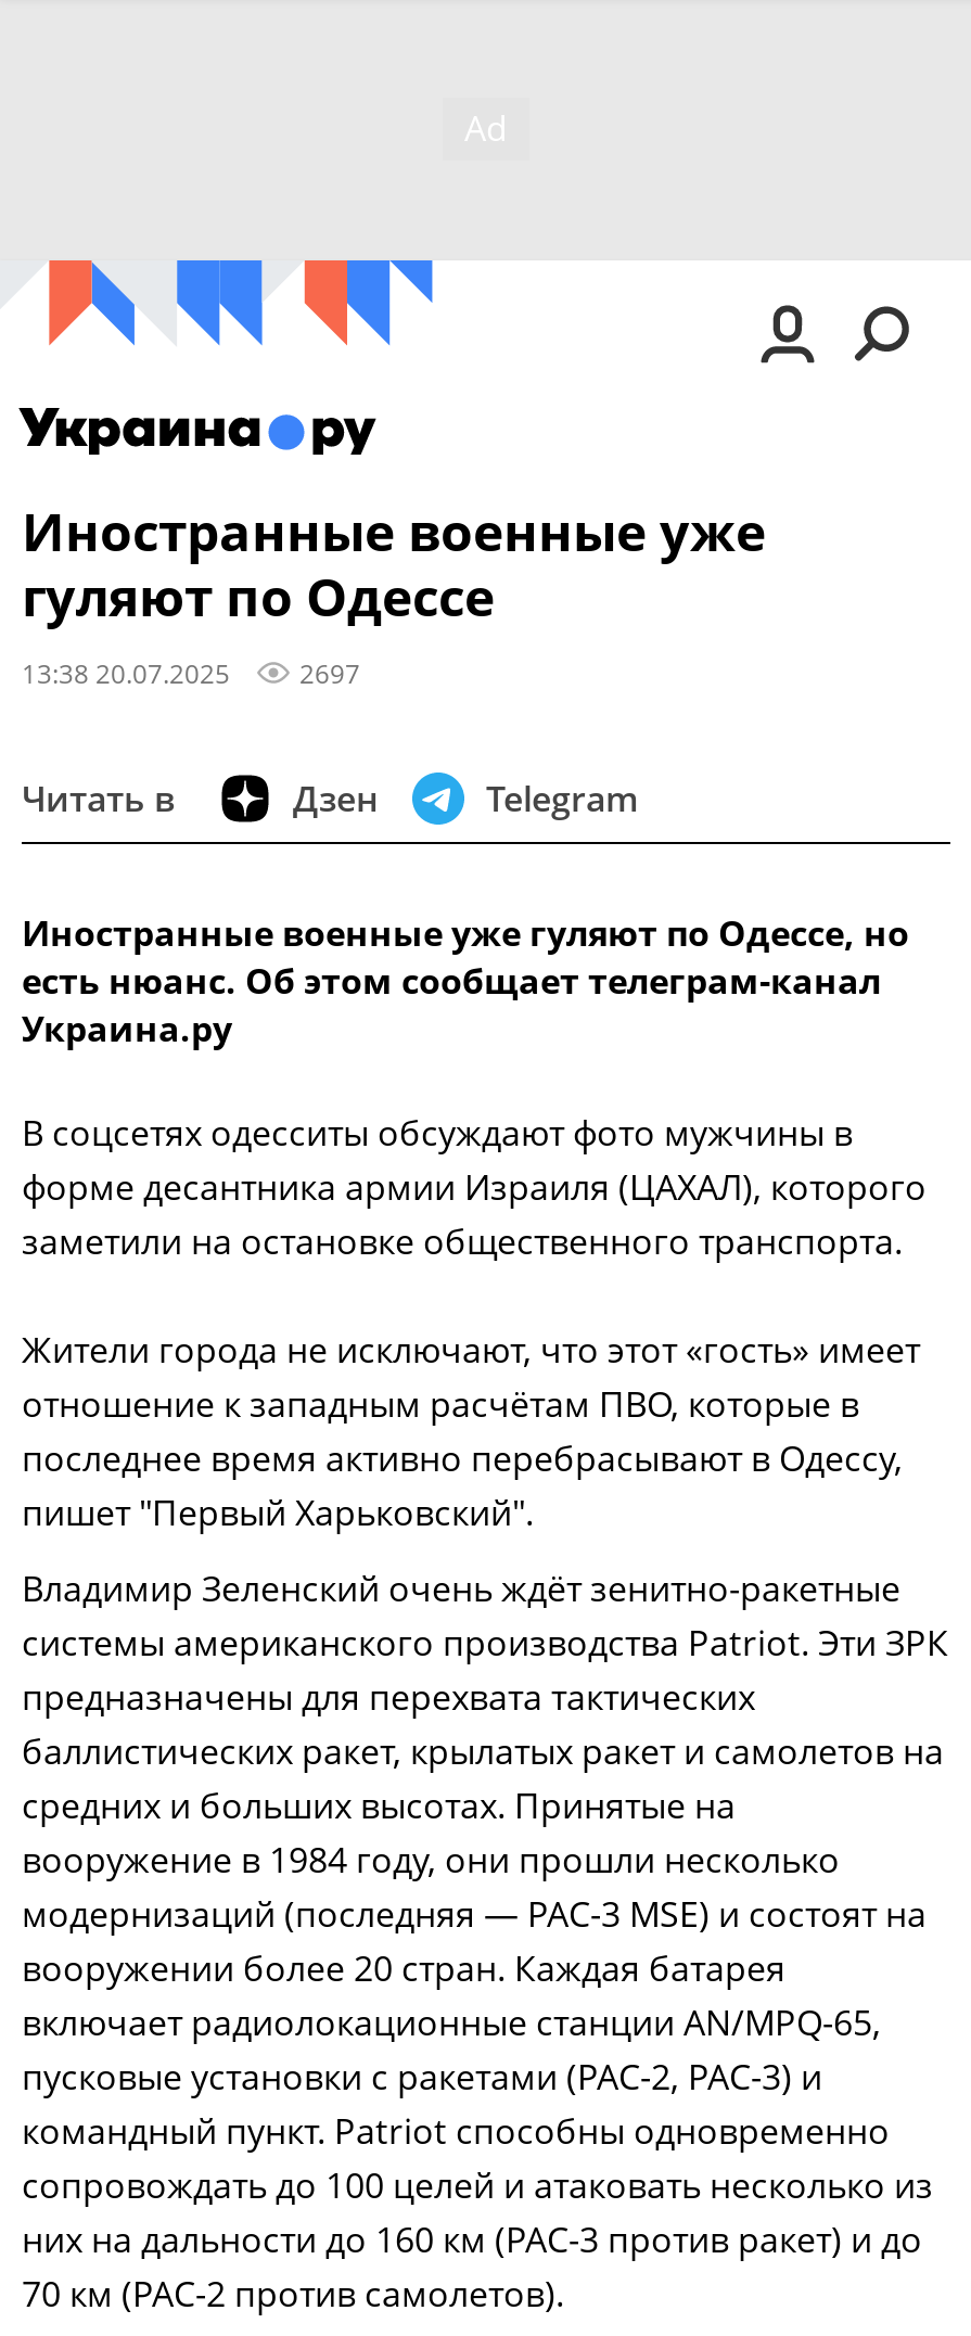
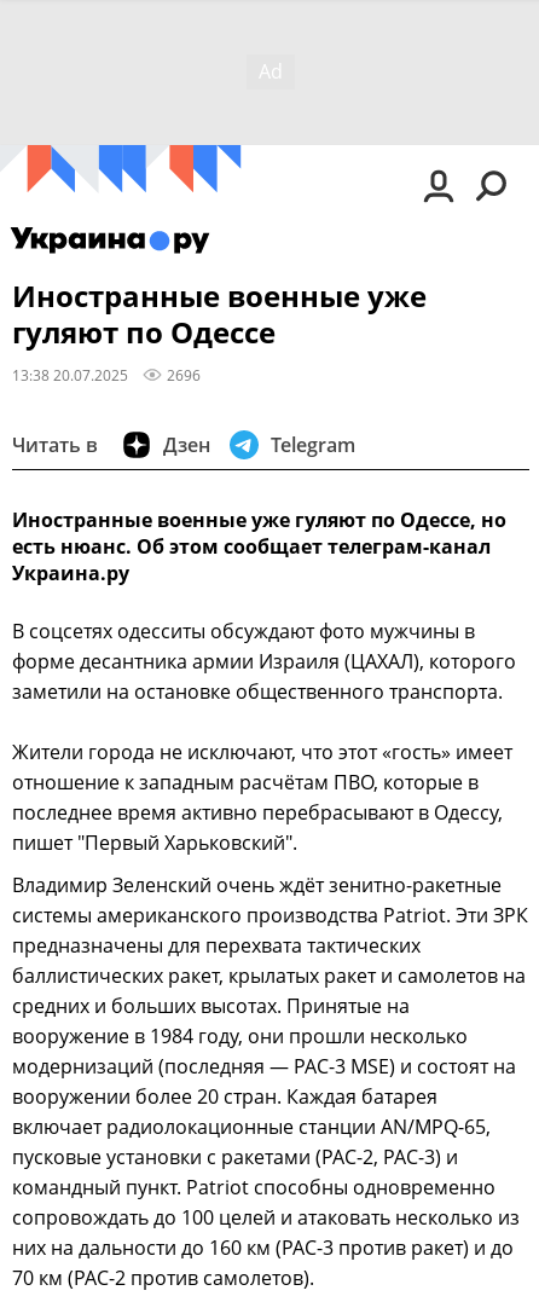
- 13:38 20.07.2025 2697
+ 13:38 20.07.2025 2696
